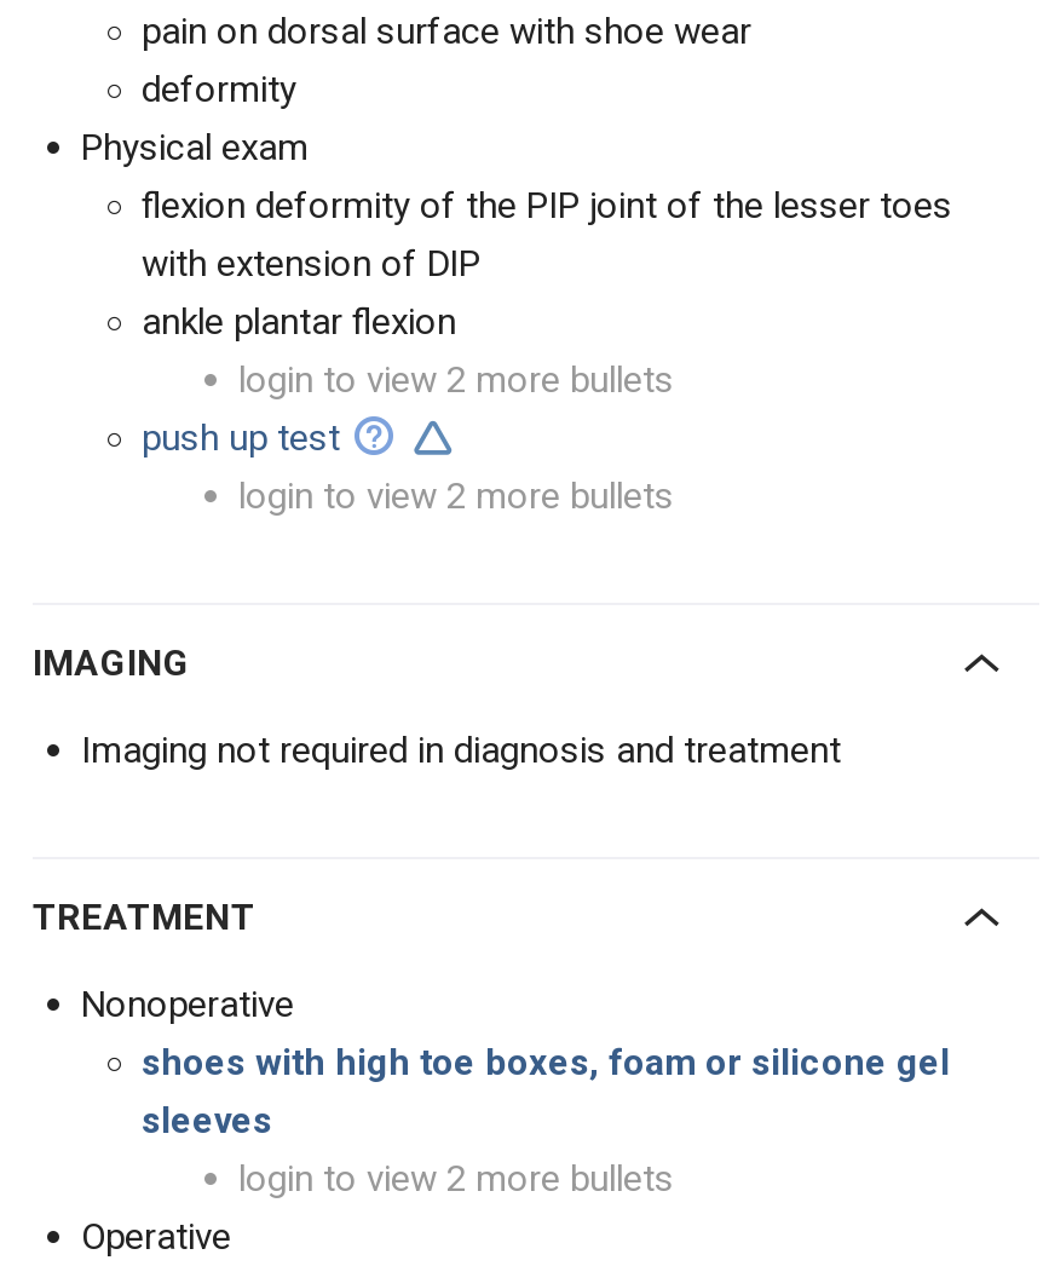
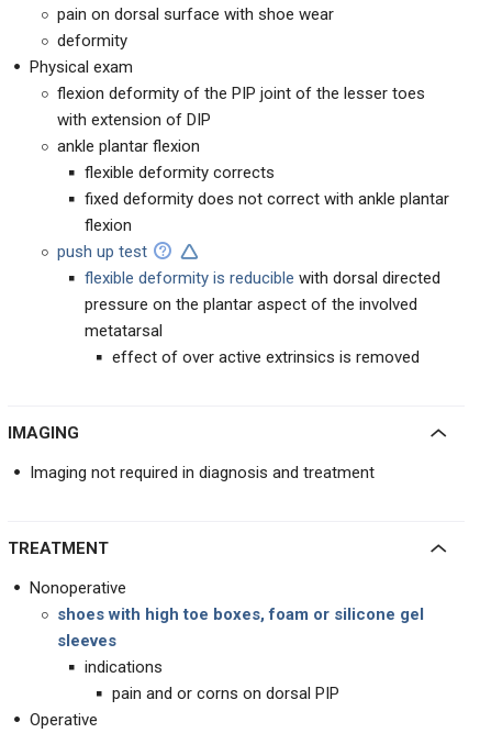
- login to view 2 more bullets
+ flexible deformity corrects
+ fixed deformity does not correct with ankle plantar
+ flexion

- login to view 2 more bullets
+ flexible deformity is reducible with dorsal directed
+ pressure on the plantar aspect of the involved
+ metatarsal
+ effect of over active extrinsics is removed

- login to view 2 more bullets
+ indications
+ pain and or corns on dorsal PIP
